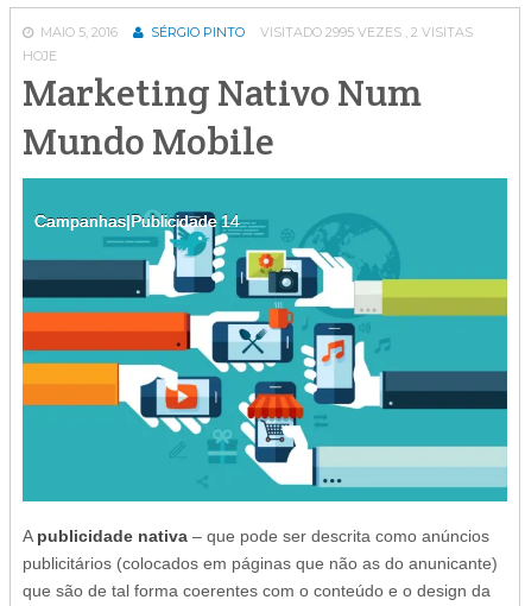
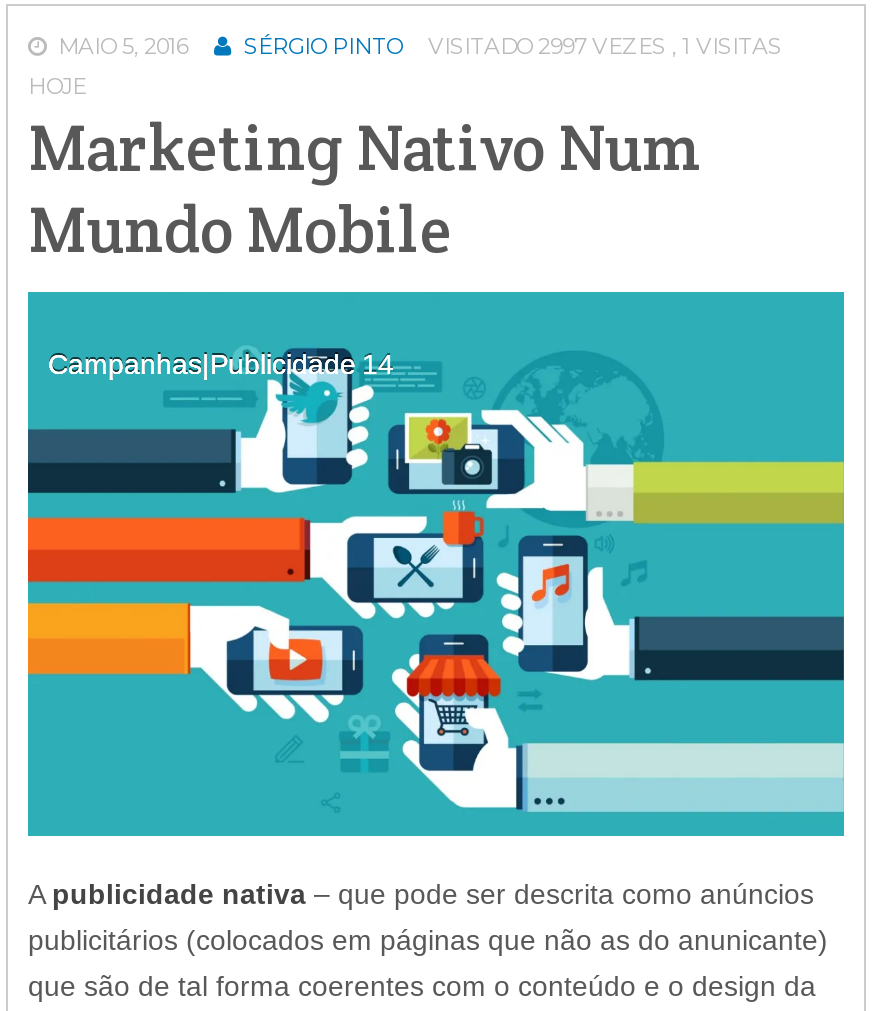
- VISITADO 2995 VEZES , 2 VISITAS
+ VISITADO 2997 VEZES , 1 VISITAS
